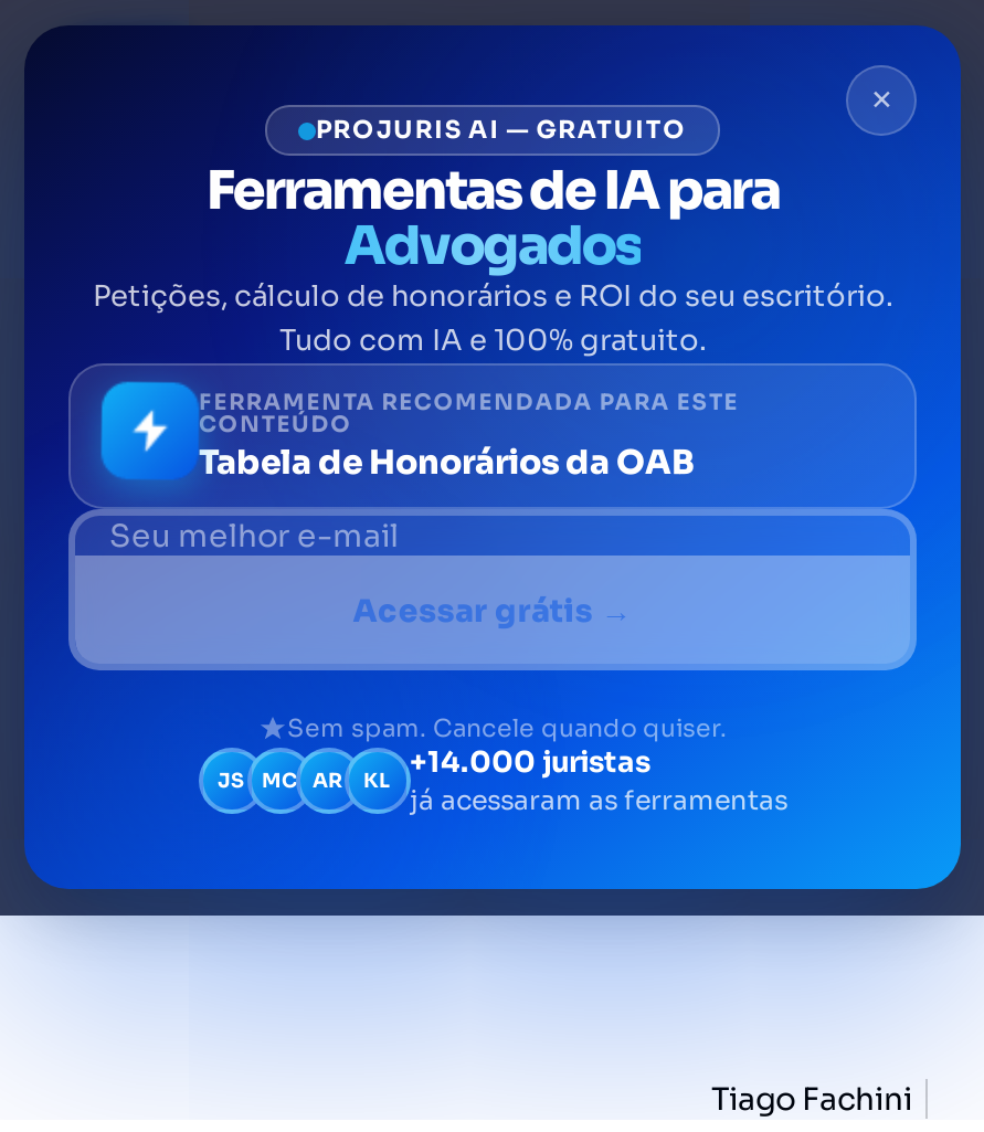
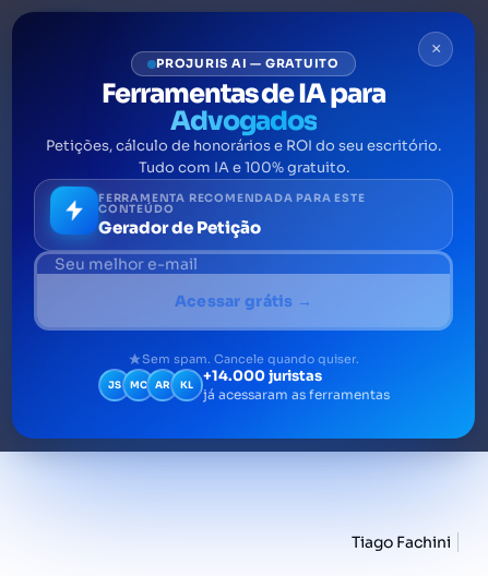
- Tabela de Honorários da OAB
+ Gerador de Petição
